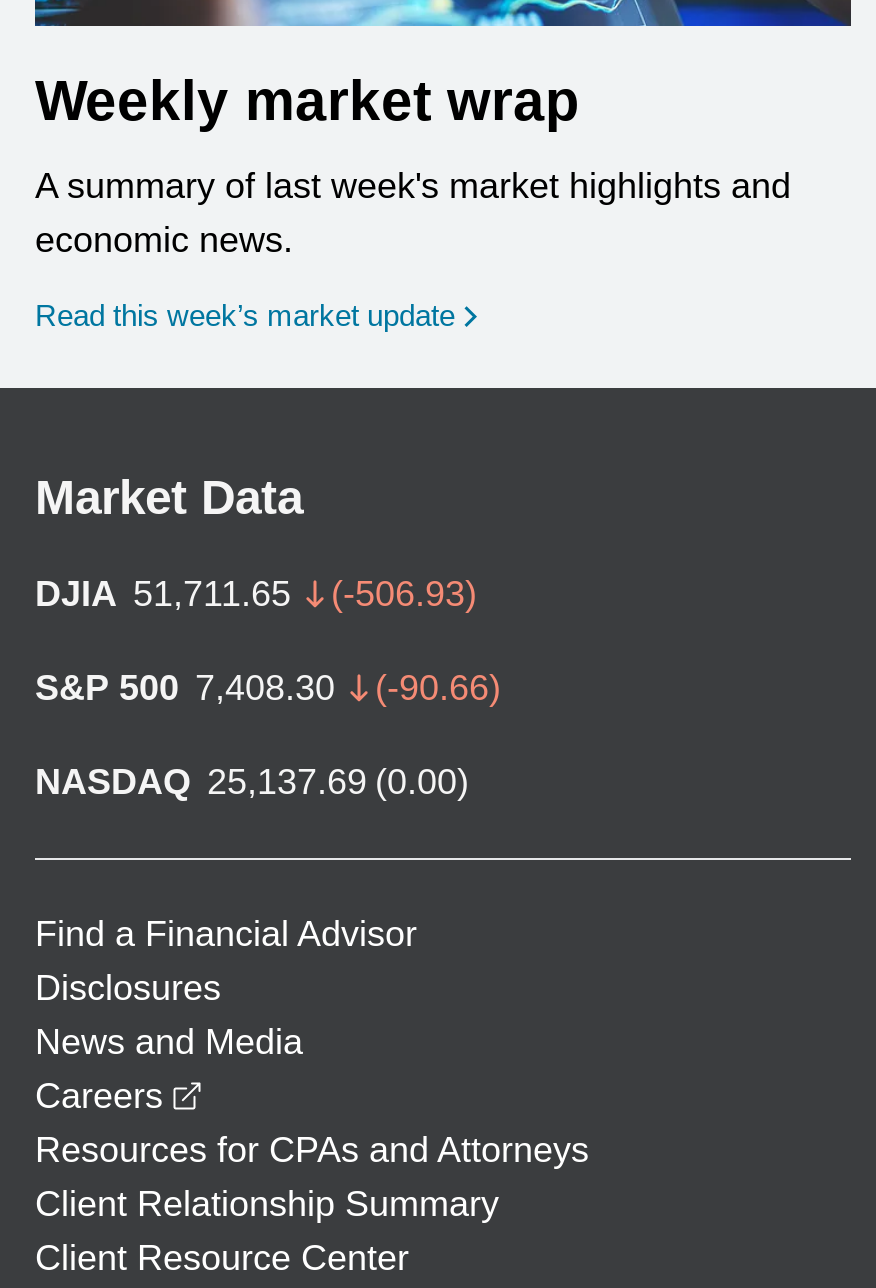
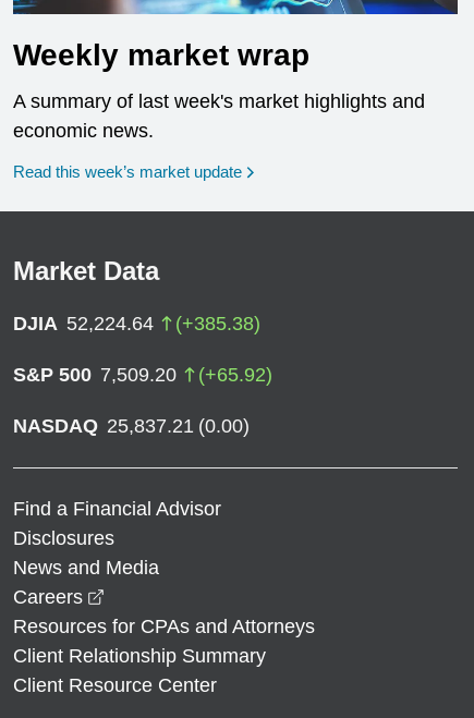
- DJIA 51,711.65
- (-506.93)
+ DJIA 52,224.64
+ (+385.38)

- S&P 500 7,408.30
- (-90.66)
+ S&P 500 7,509.20
+ (+65.92)

- NASDAQ 25,137.69 (0.00)
+ NASDAQ 25,837.21 (0.00)
